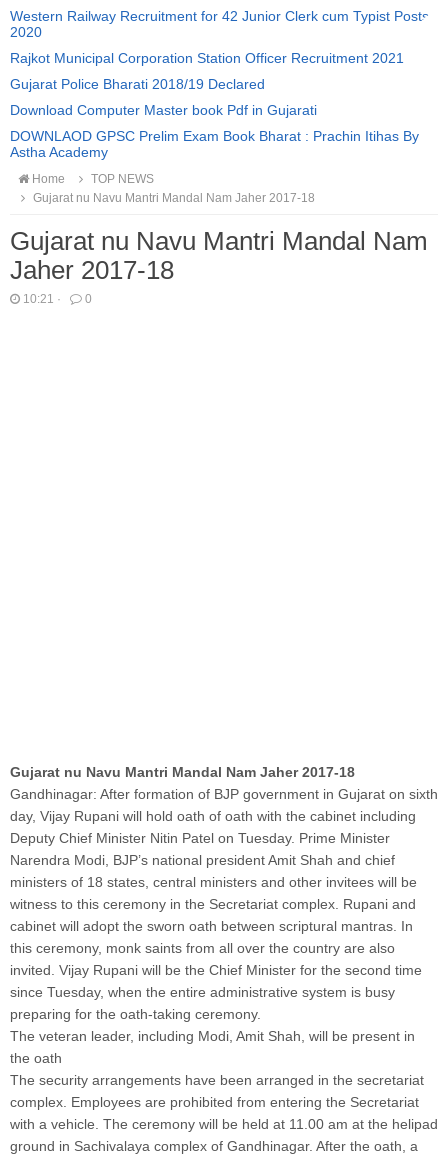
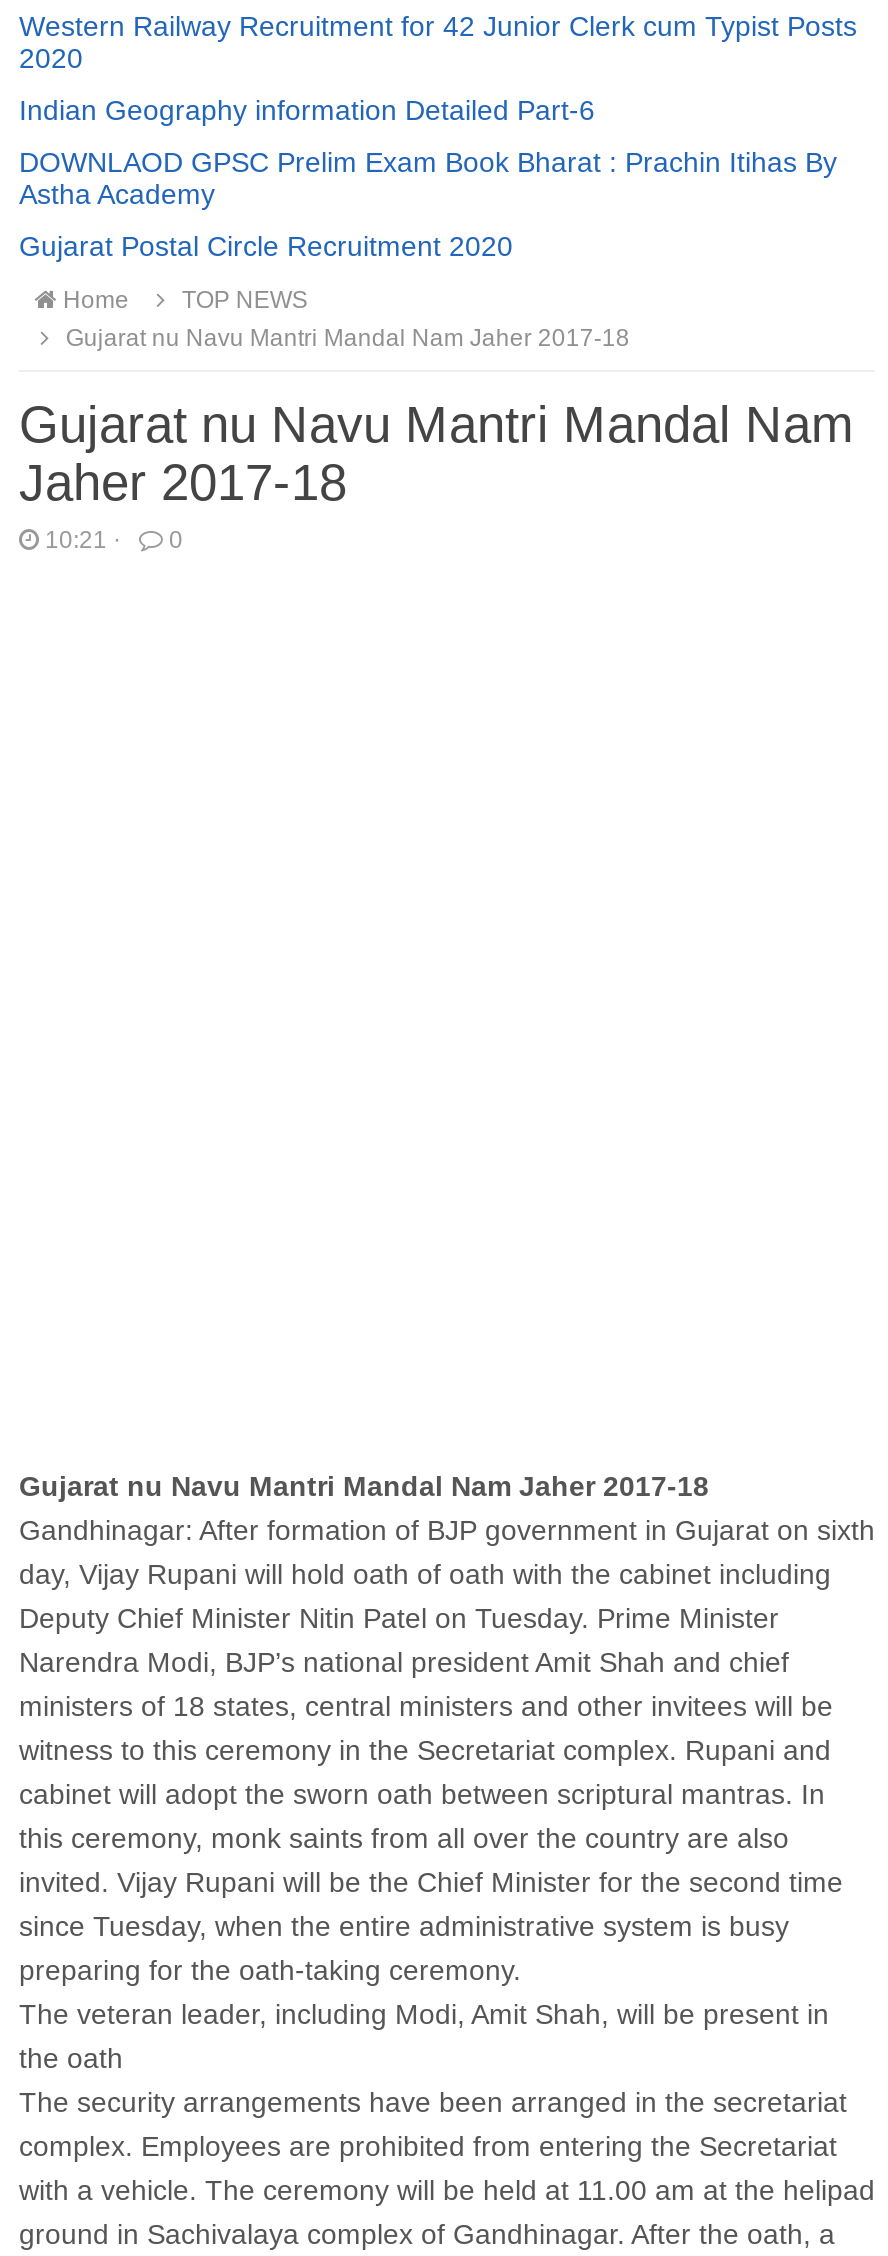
- Rajkot Municipal Corporation Station Officer Recruitment 2021
- Gujarat Police Bharati 2018/19 Declared
- Download Computer Master book Pdf in Gujarati
+ Indian Geography information Detailed Part-6

moved up: DOWNLAOD GPSC Prelim Exam Book Bharat : Prachin Itihas By | Astha Academy

+ Gujarat Postal Circle Recruitment 2020
